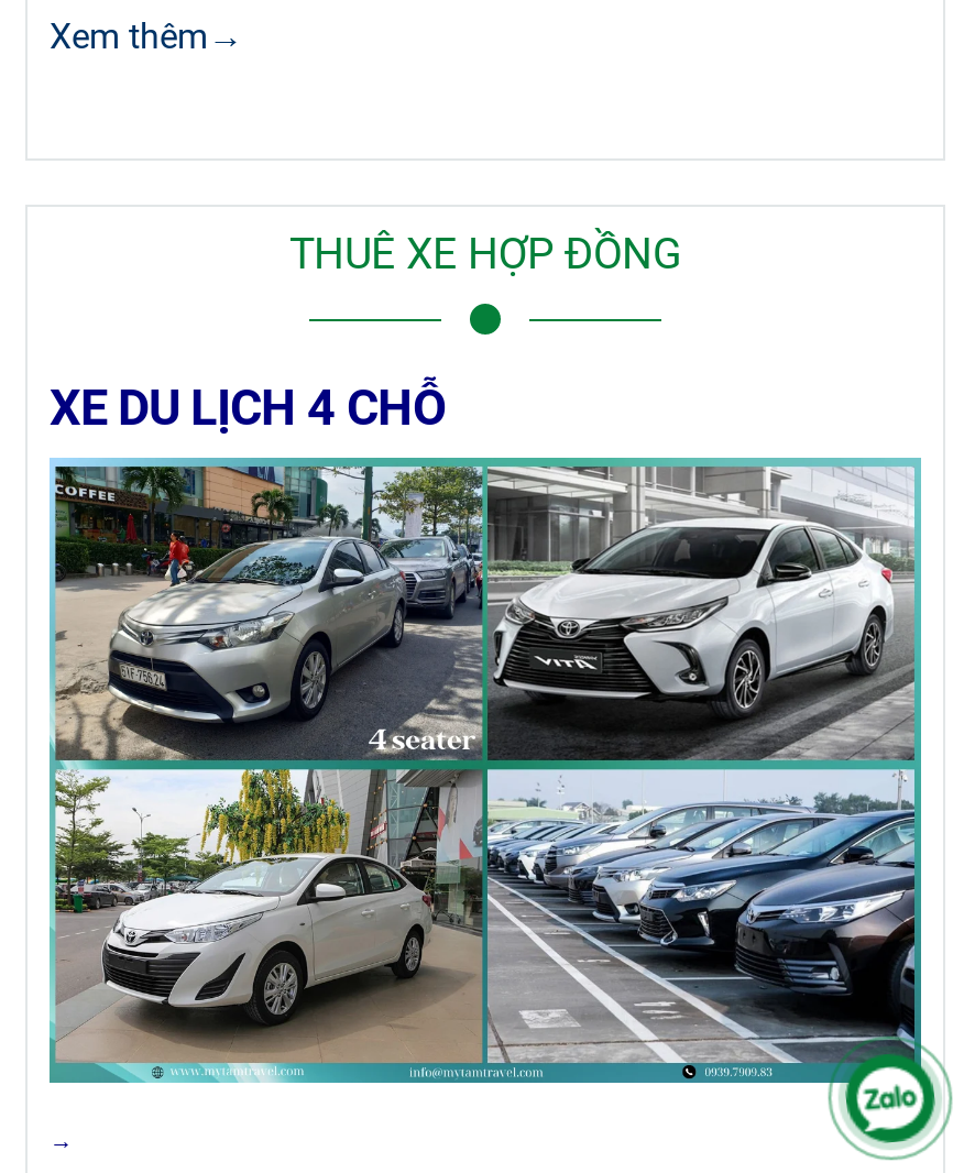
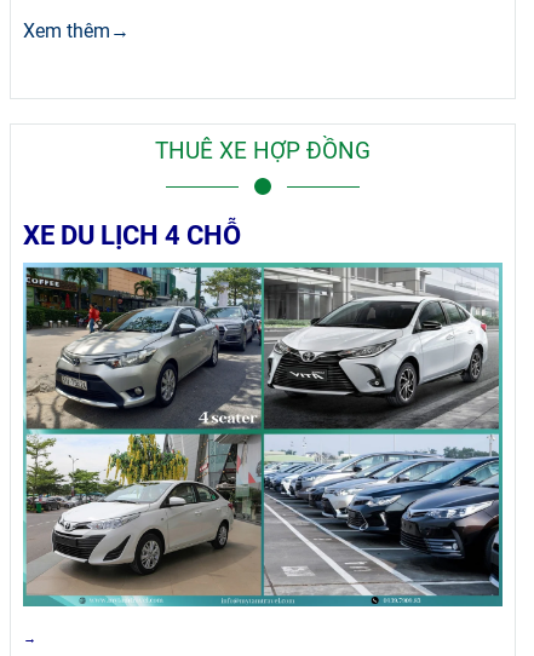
- [image]
+ [image]
